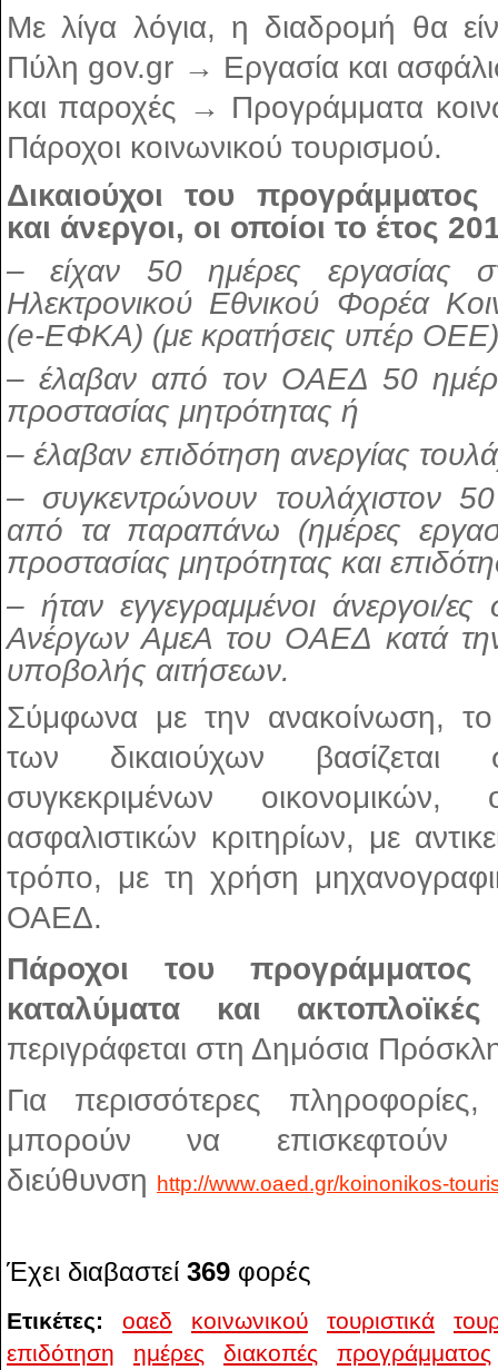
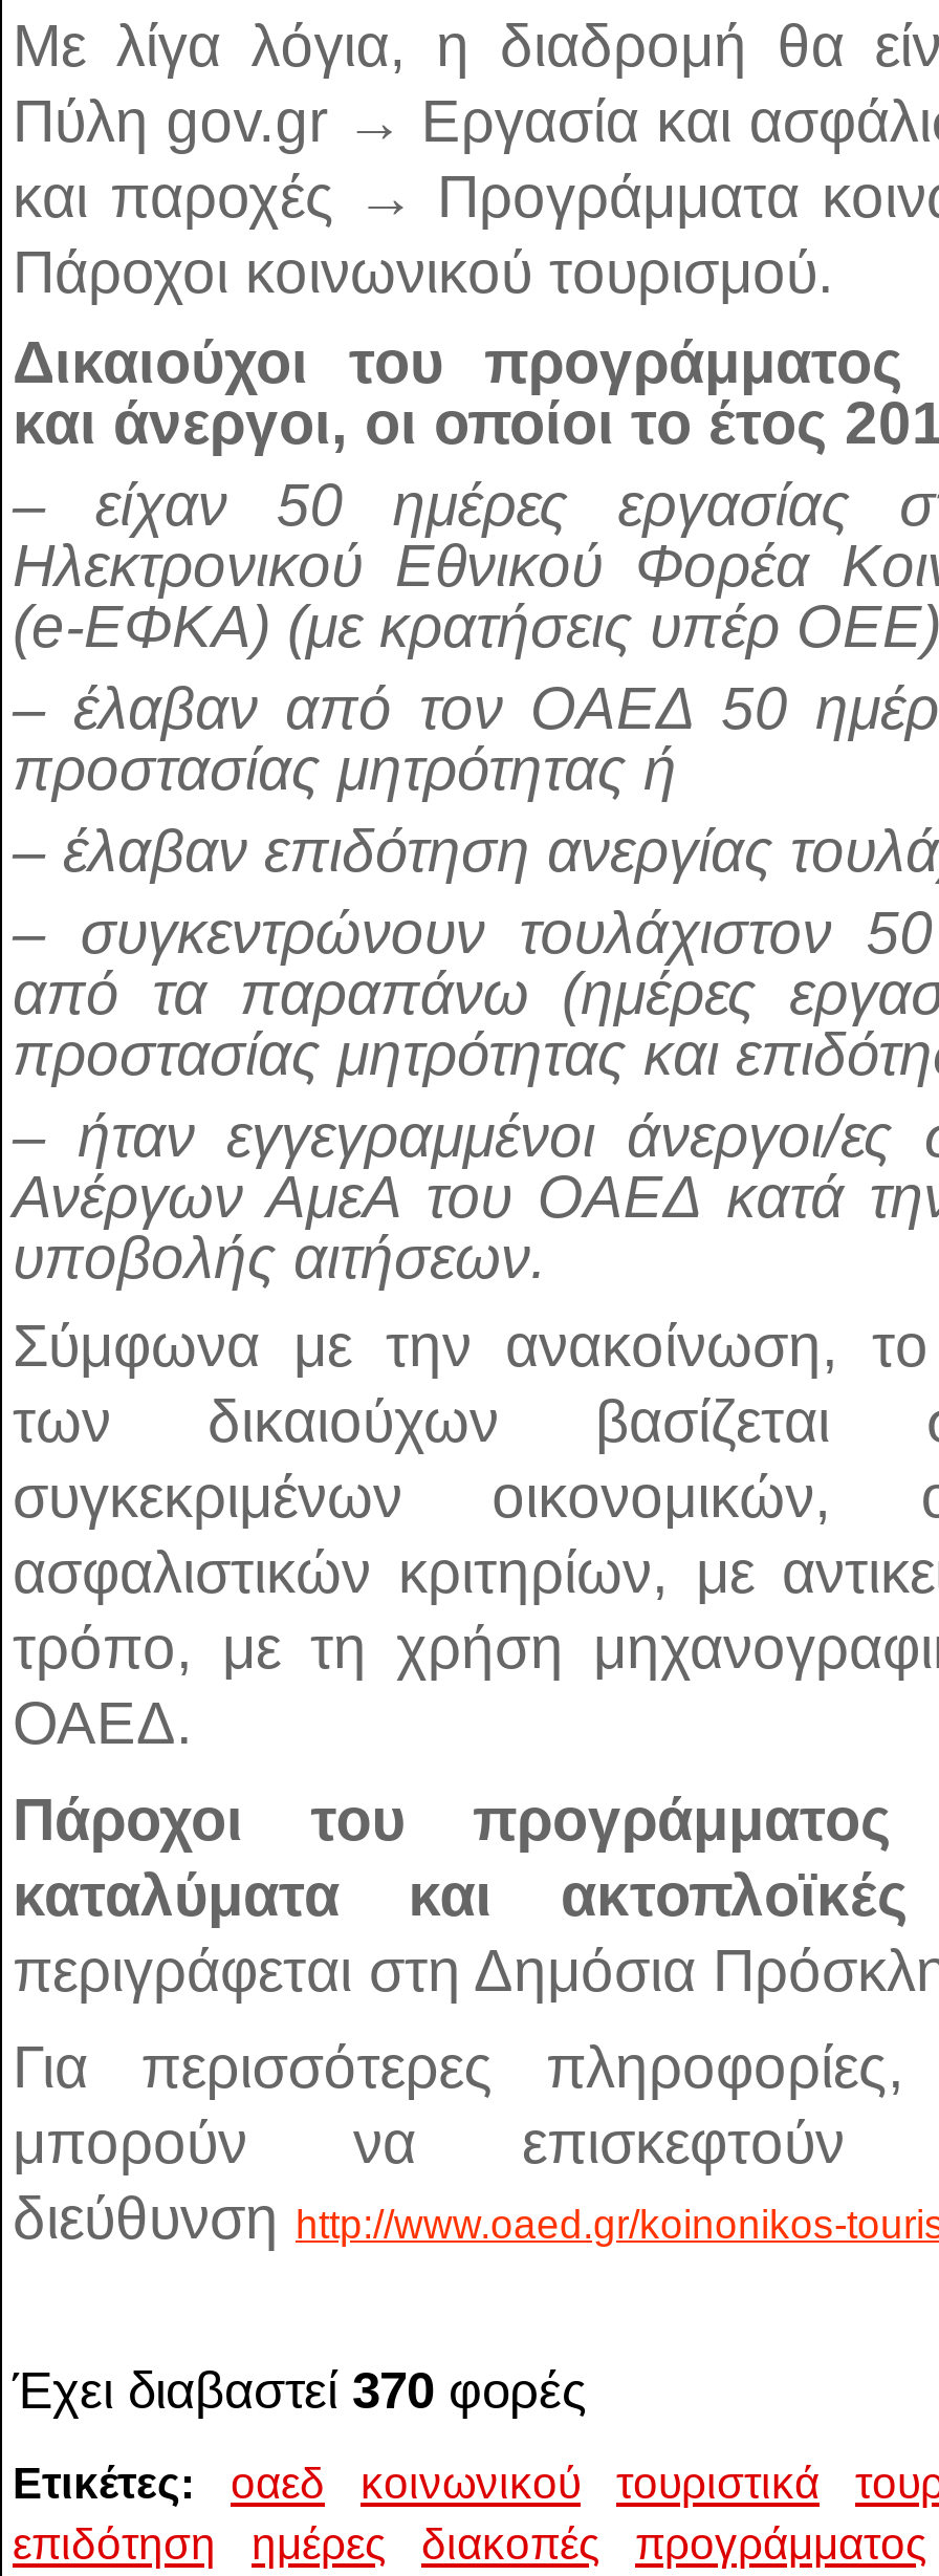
- Έχει διαβαστεί 369 φορές
+ Έχει διαβαστεί 370 φορές
